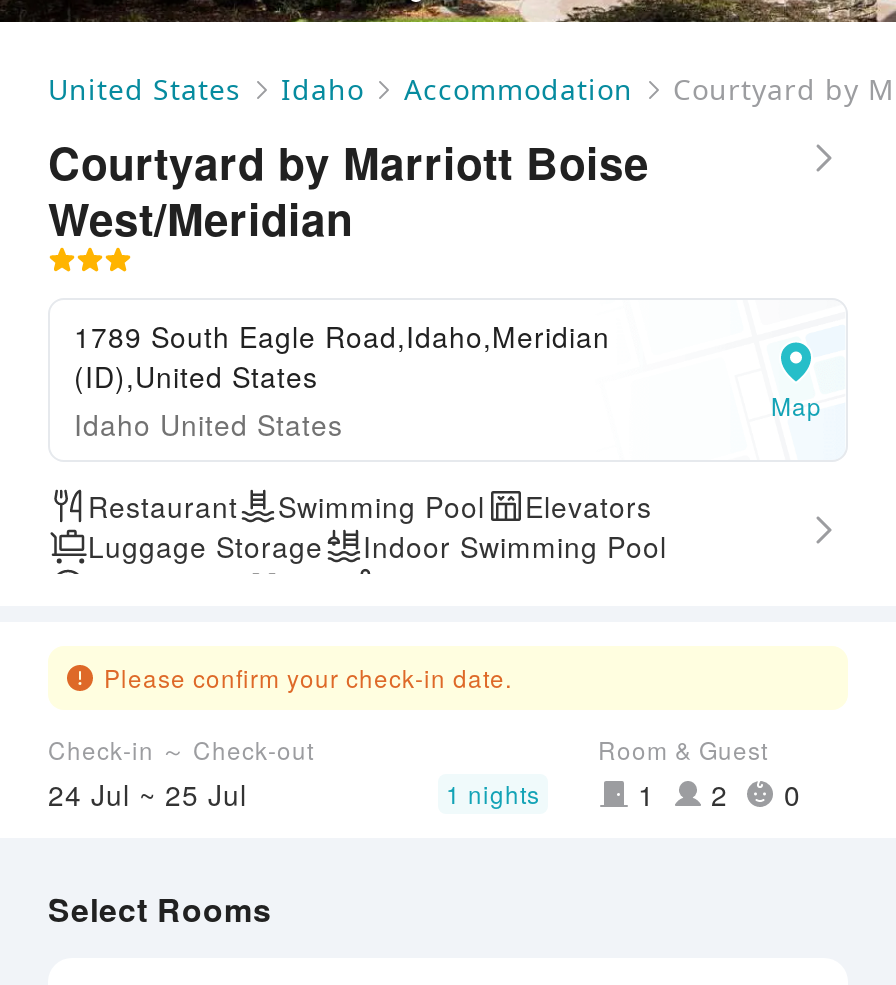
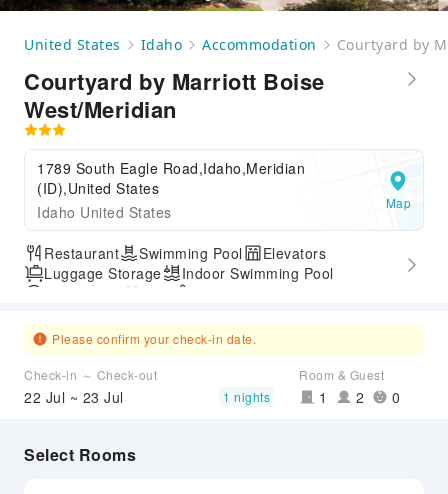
- 24 Jul ~ 25 Jul
+ 22 Jul ~ 23 Jul
